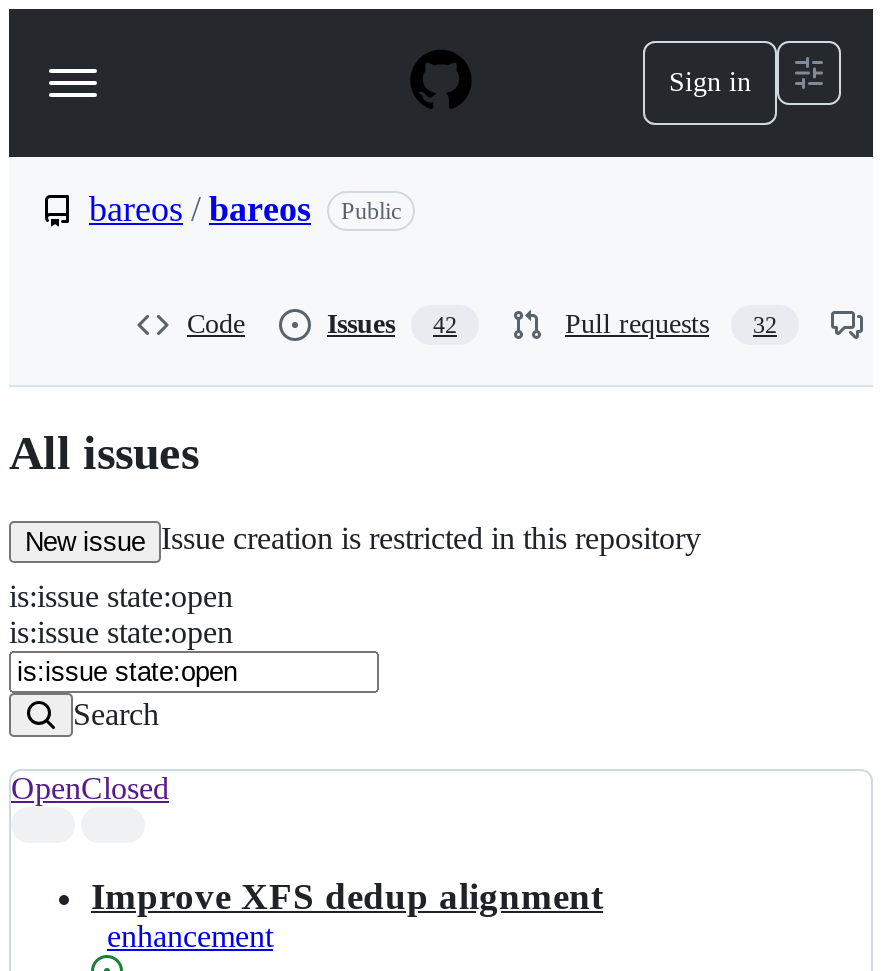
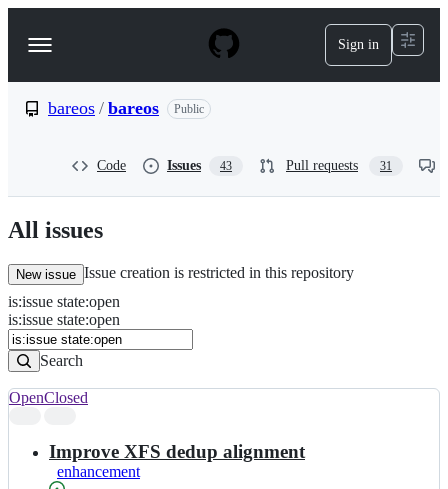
- Issues 42
+ Issues 43

- Pull requests 32
+ Pull requests 31
